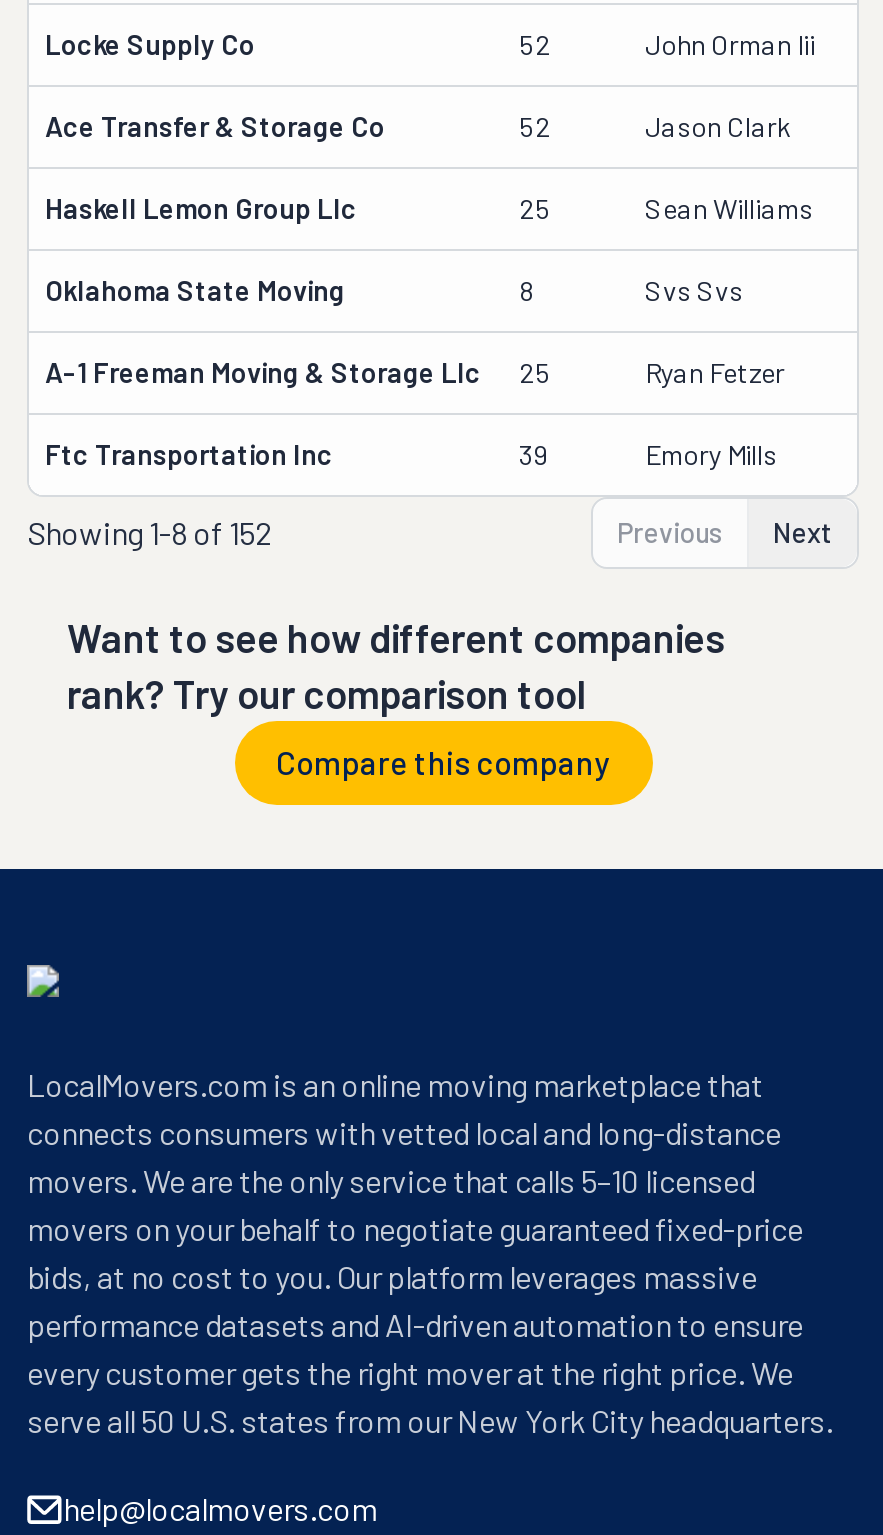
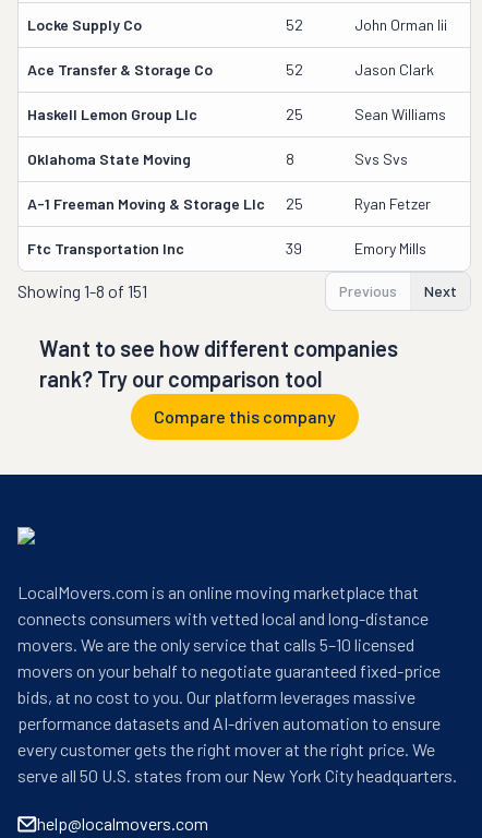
- Showing 1-8 of 152
+ Showing 1-8 of 151
